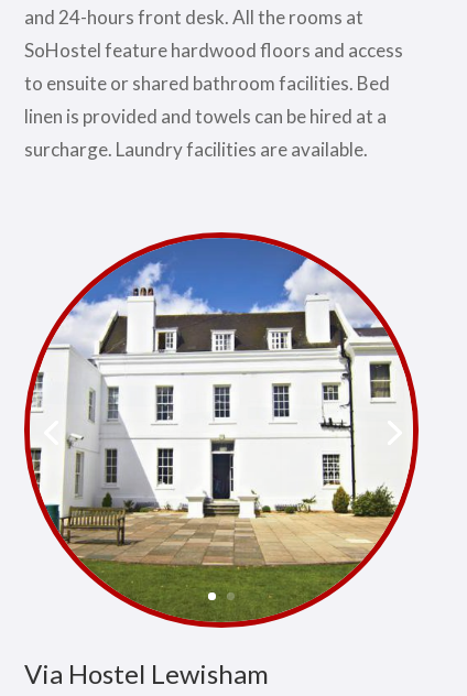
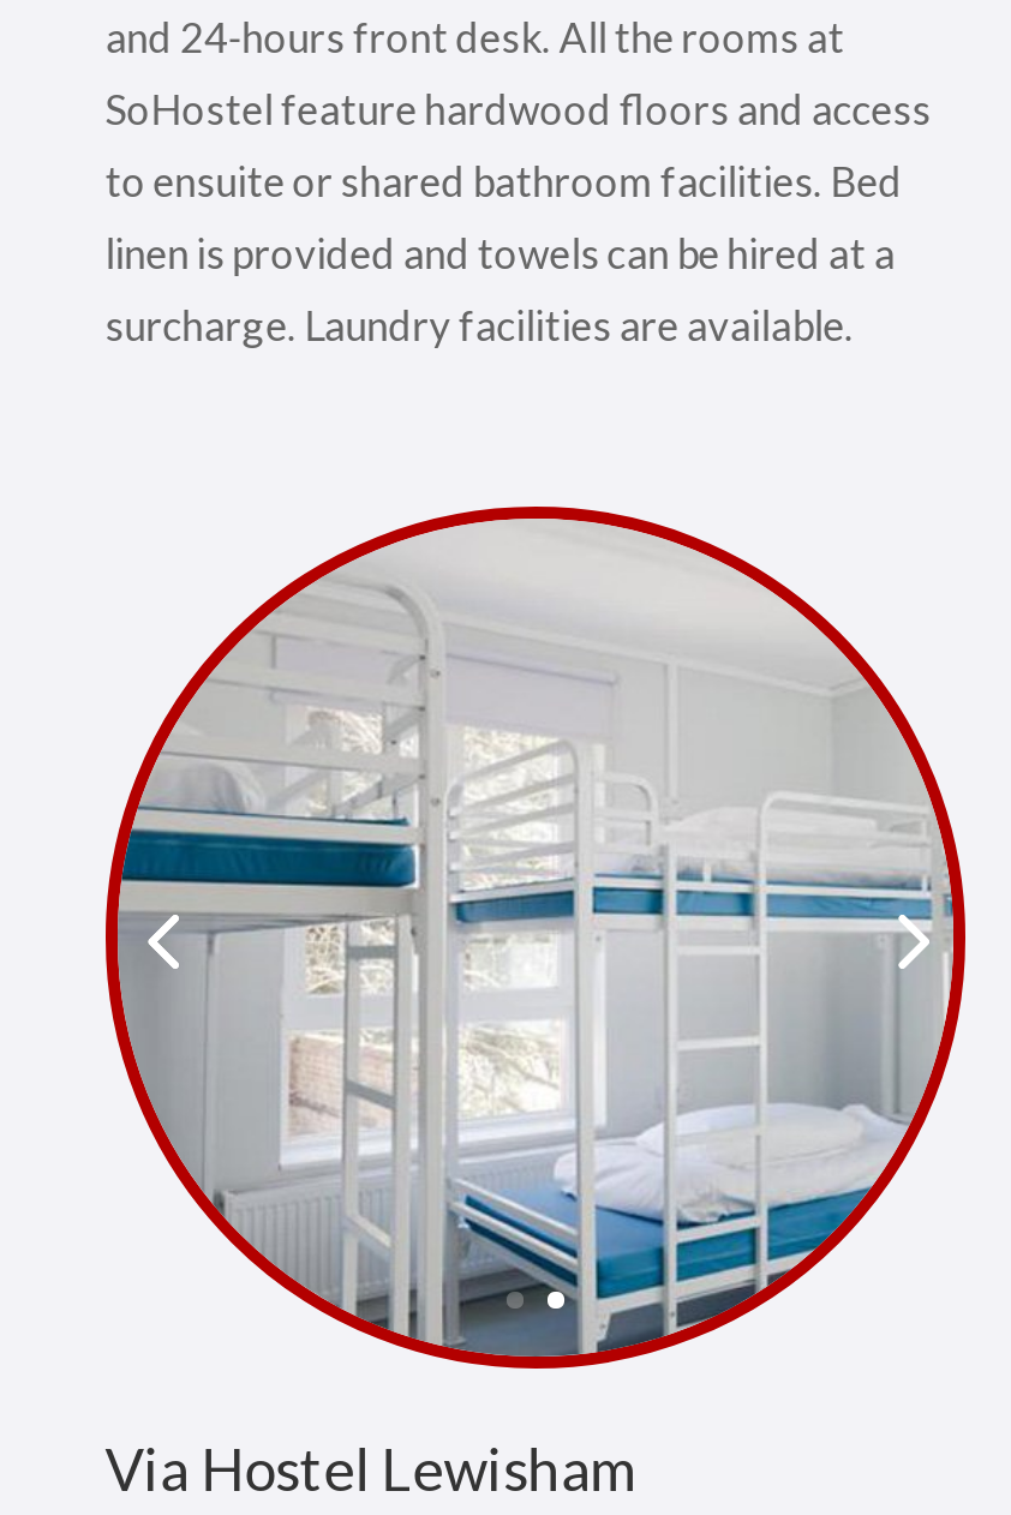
- [image]
+ [image]
